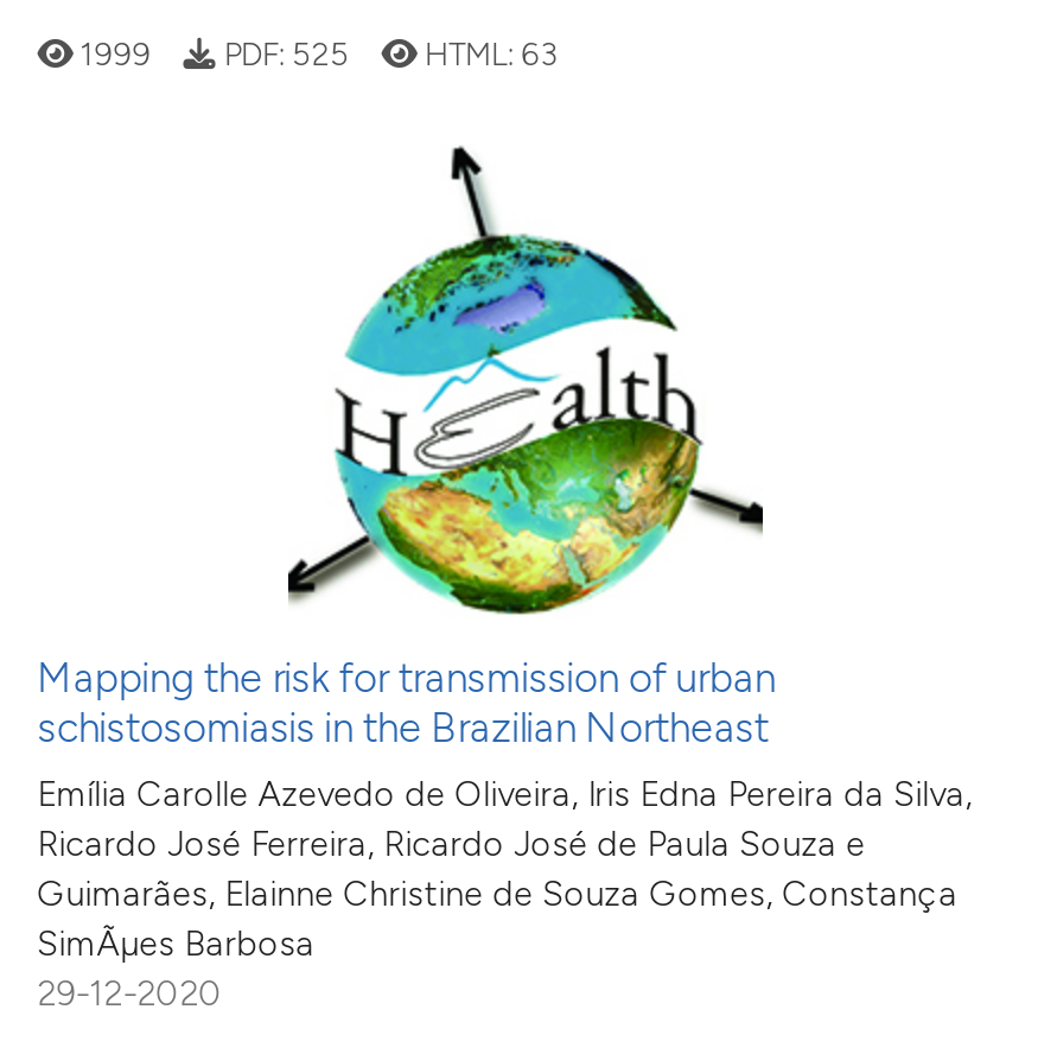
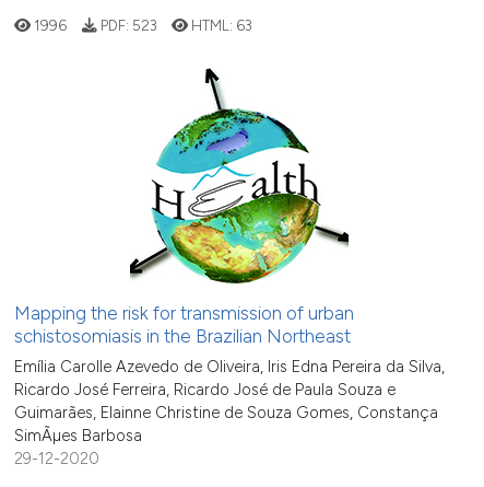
- 1999
+ 1996

- PDF: 525
+ PDF: 523
